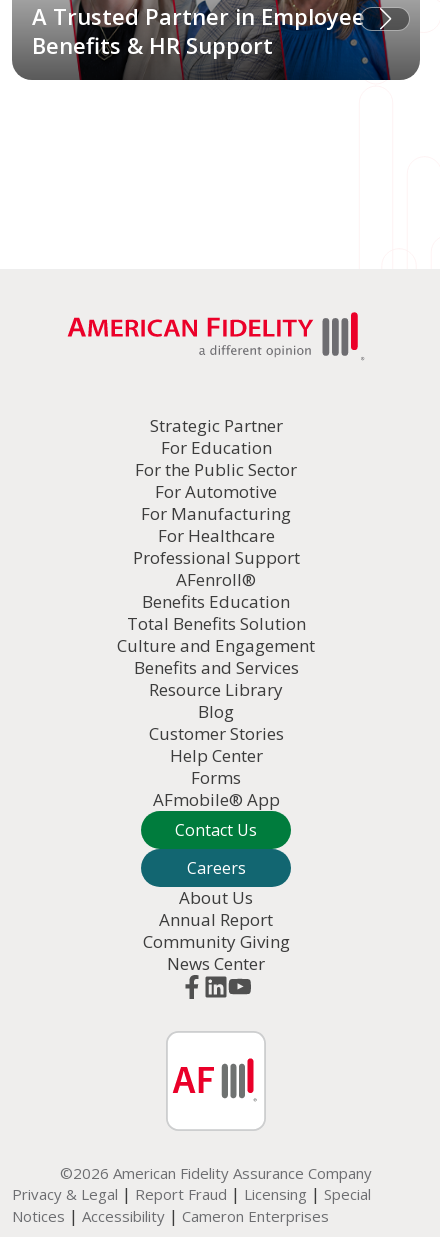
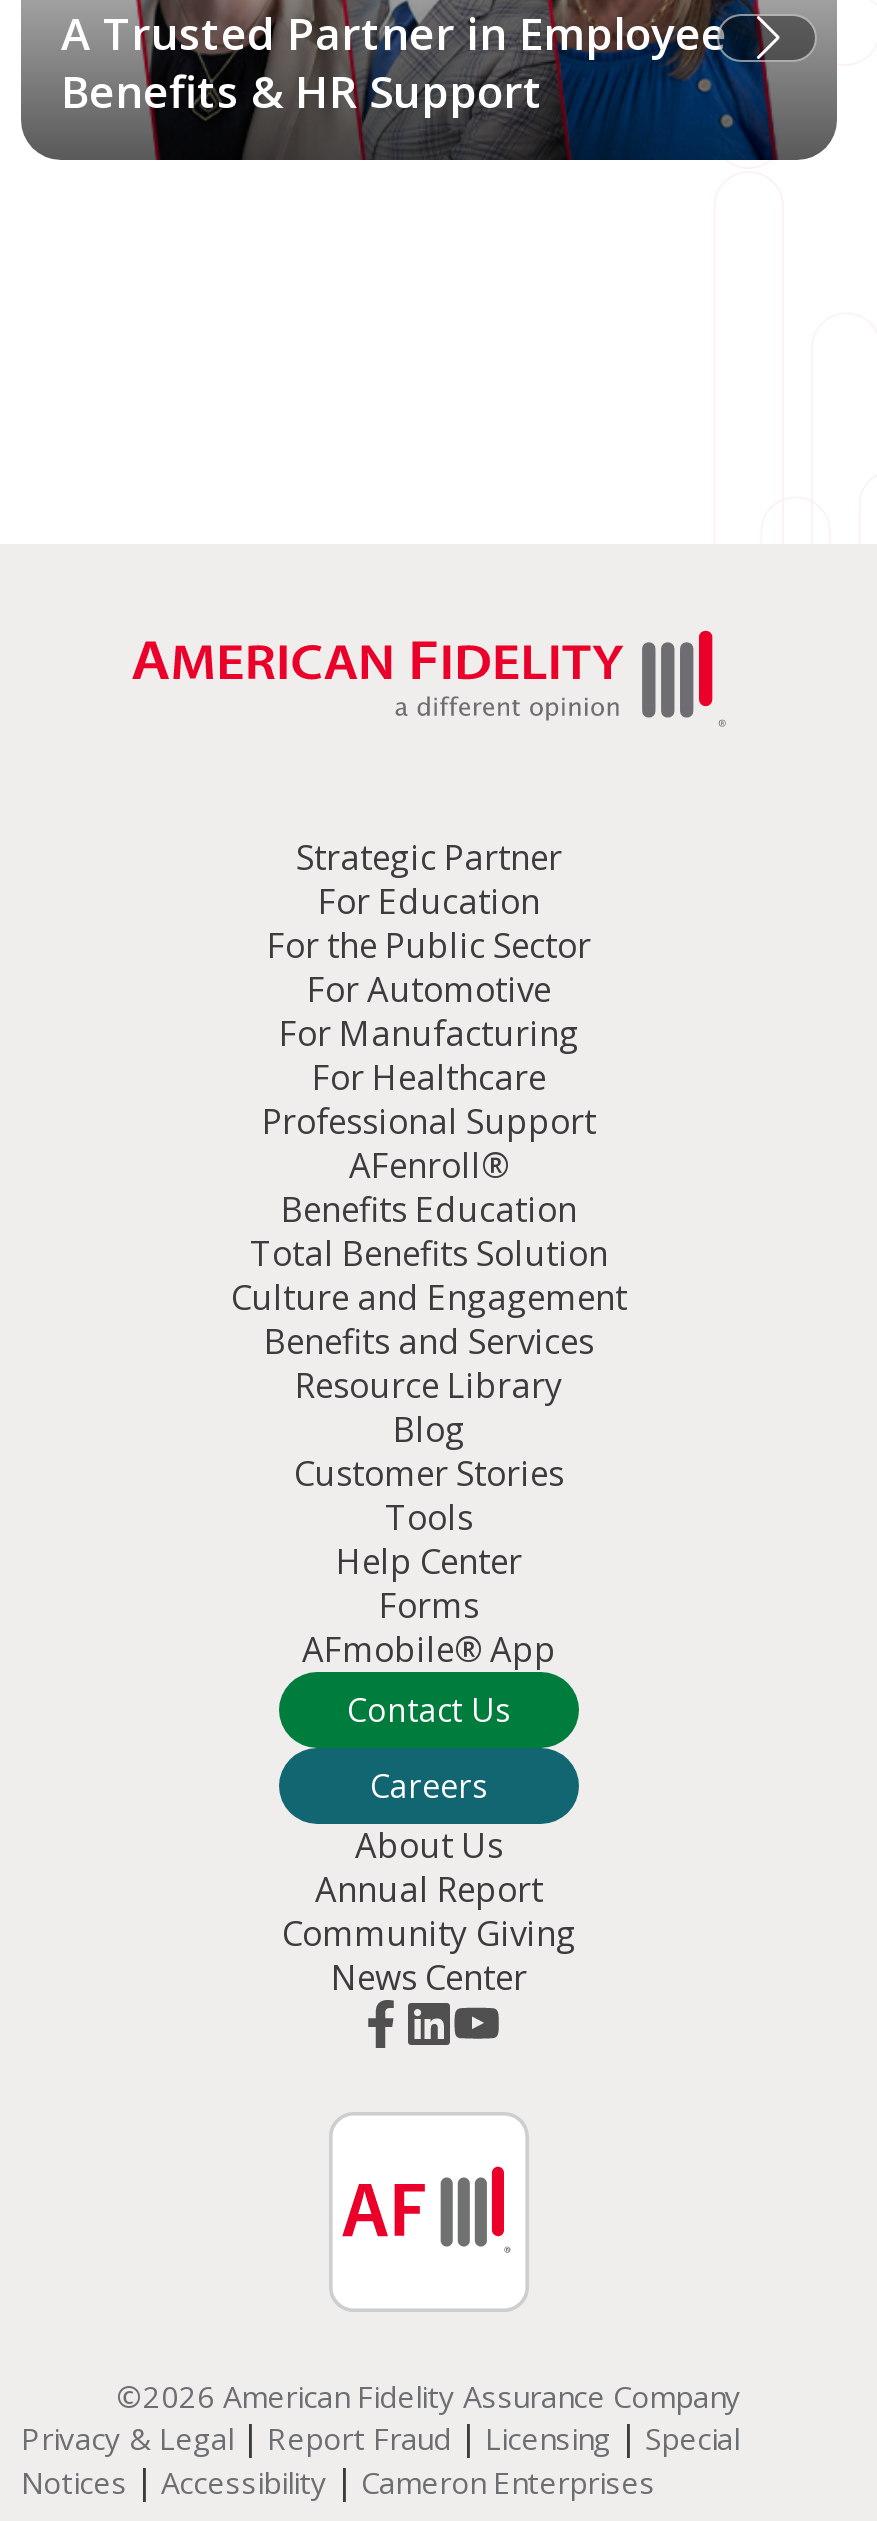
+ Tools
